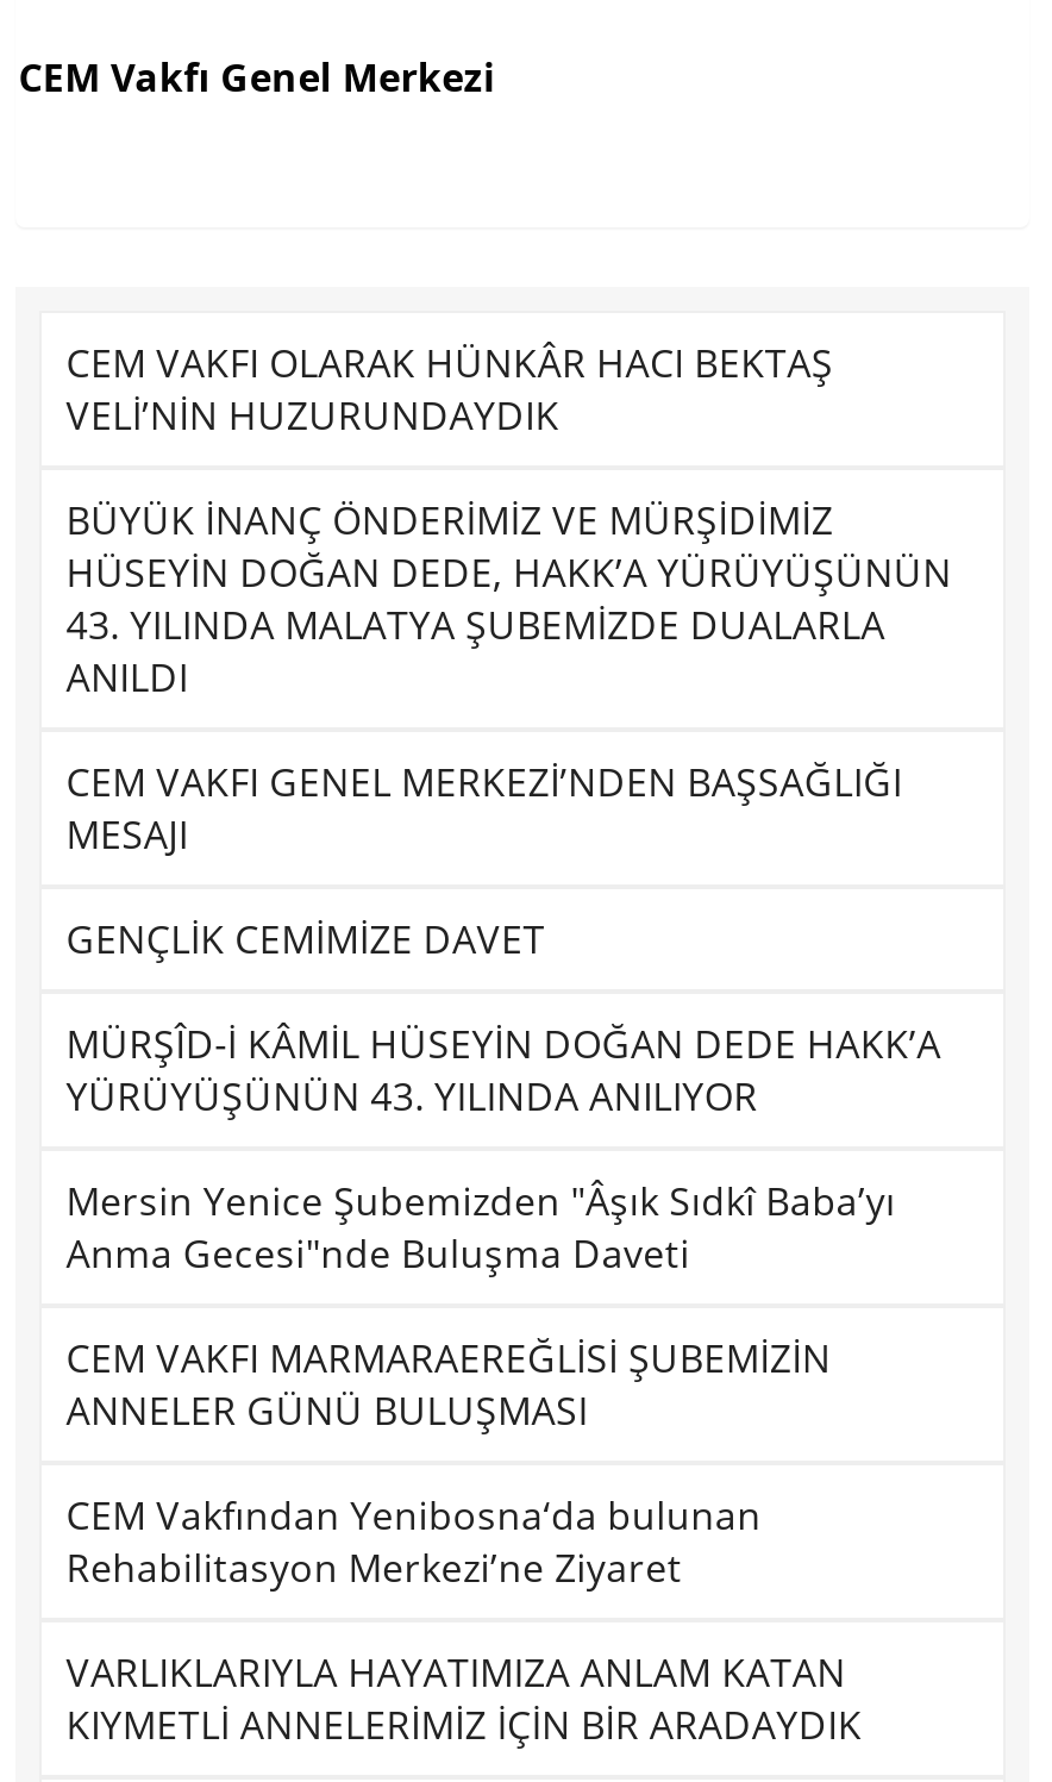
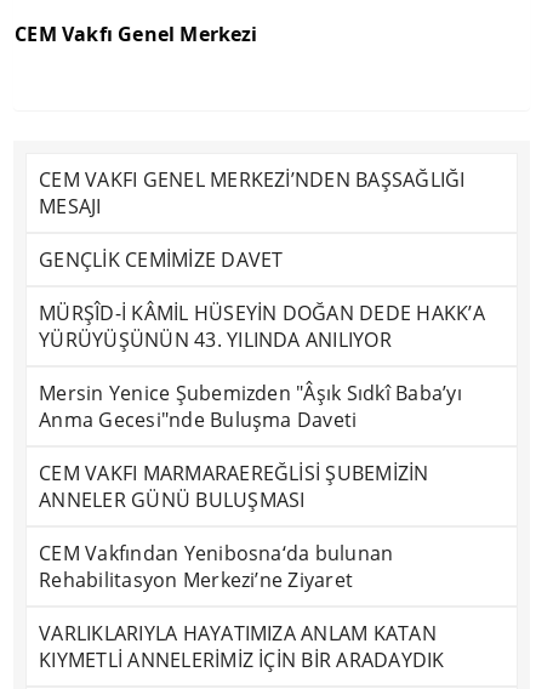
- CEM VAKFI OLARAK HÜNKÂR HACI BEKTAŞ
- VELİ’NİN HUZURUNDAYDIK
- BÜYÜK İNANÇ ÖNDERİMİZ VE MÜRŞİDİMİZ
- HÜSEYİN DOĞAN DEDE, HAKK’A YÜRÜYÜŞÜNÜN
- 43. YILINDA MALATYA ŞUBEMİZDE DUALARLA
- ANILDI
